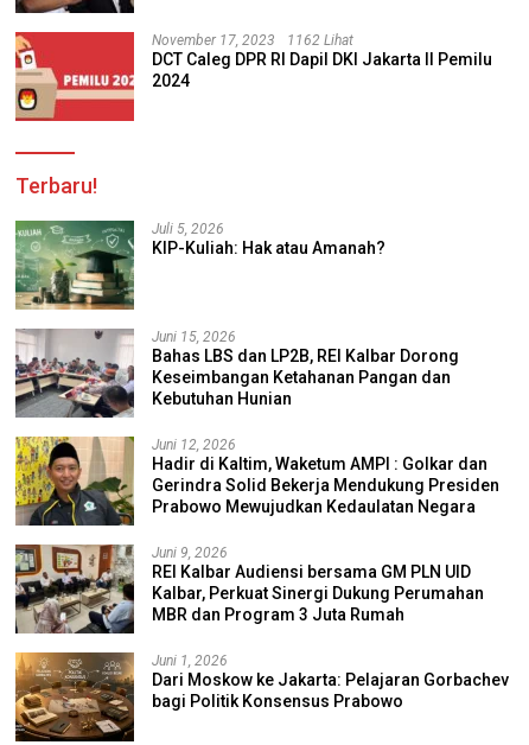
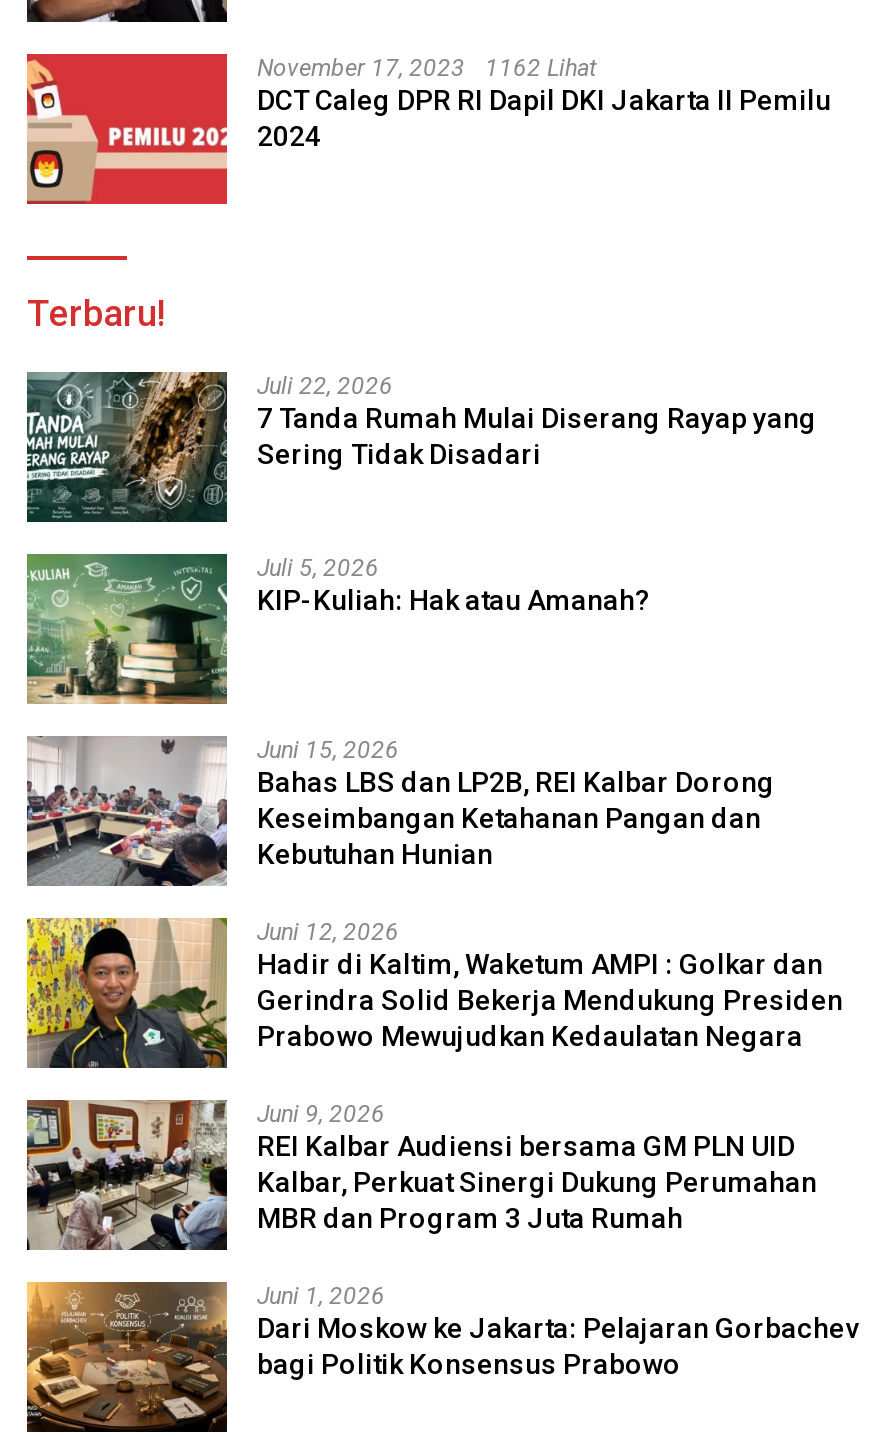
+ [image]
+ Juli 22, 2026
+ 7 Tanda Rumah Mulai Diserang Rayap yang
+ Sering Tidak Disadari
